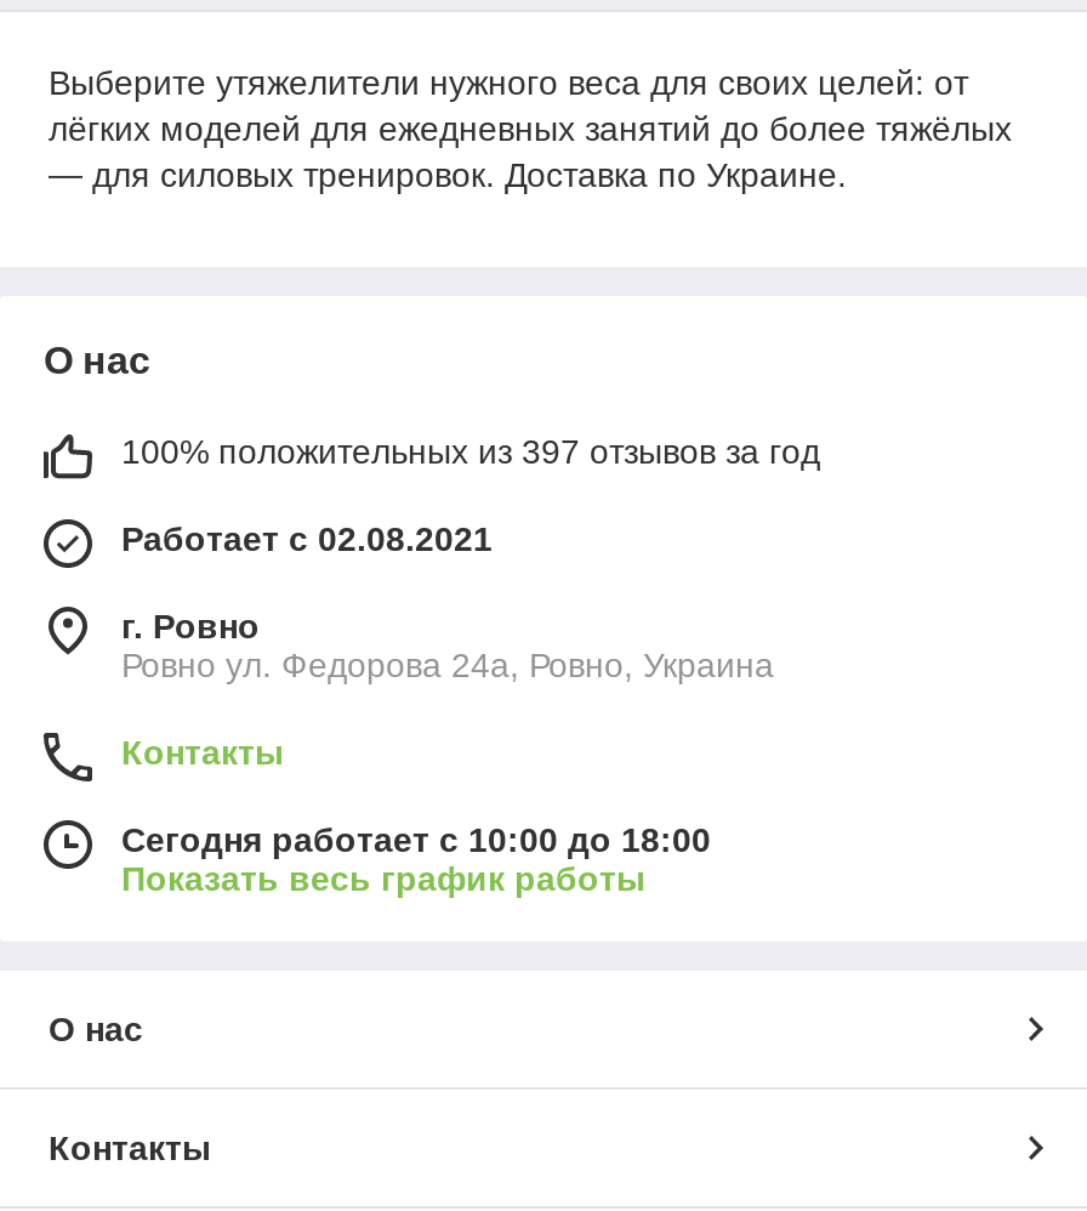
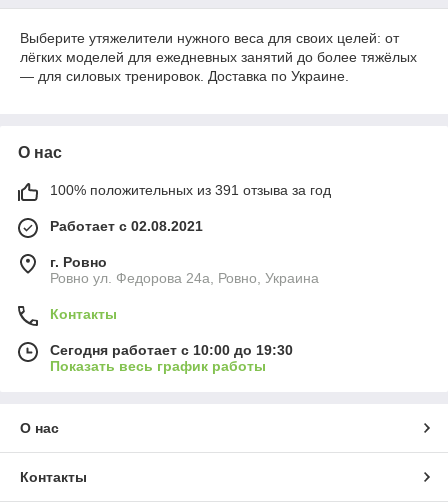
- 100% положительных из 397 отзывов за год
+ 100% положительных из 391 отзыва за год

- Сегодня работает с 10:00 до 18:00
+ Сегодня работает с 10:00 до 19:30
